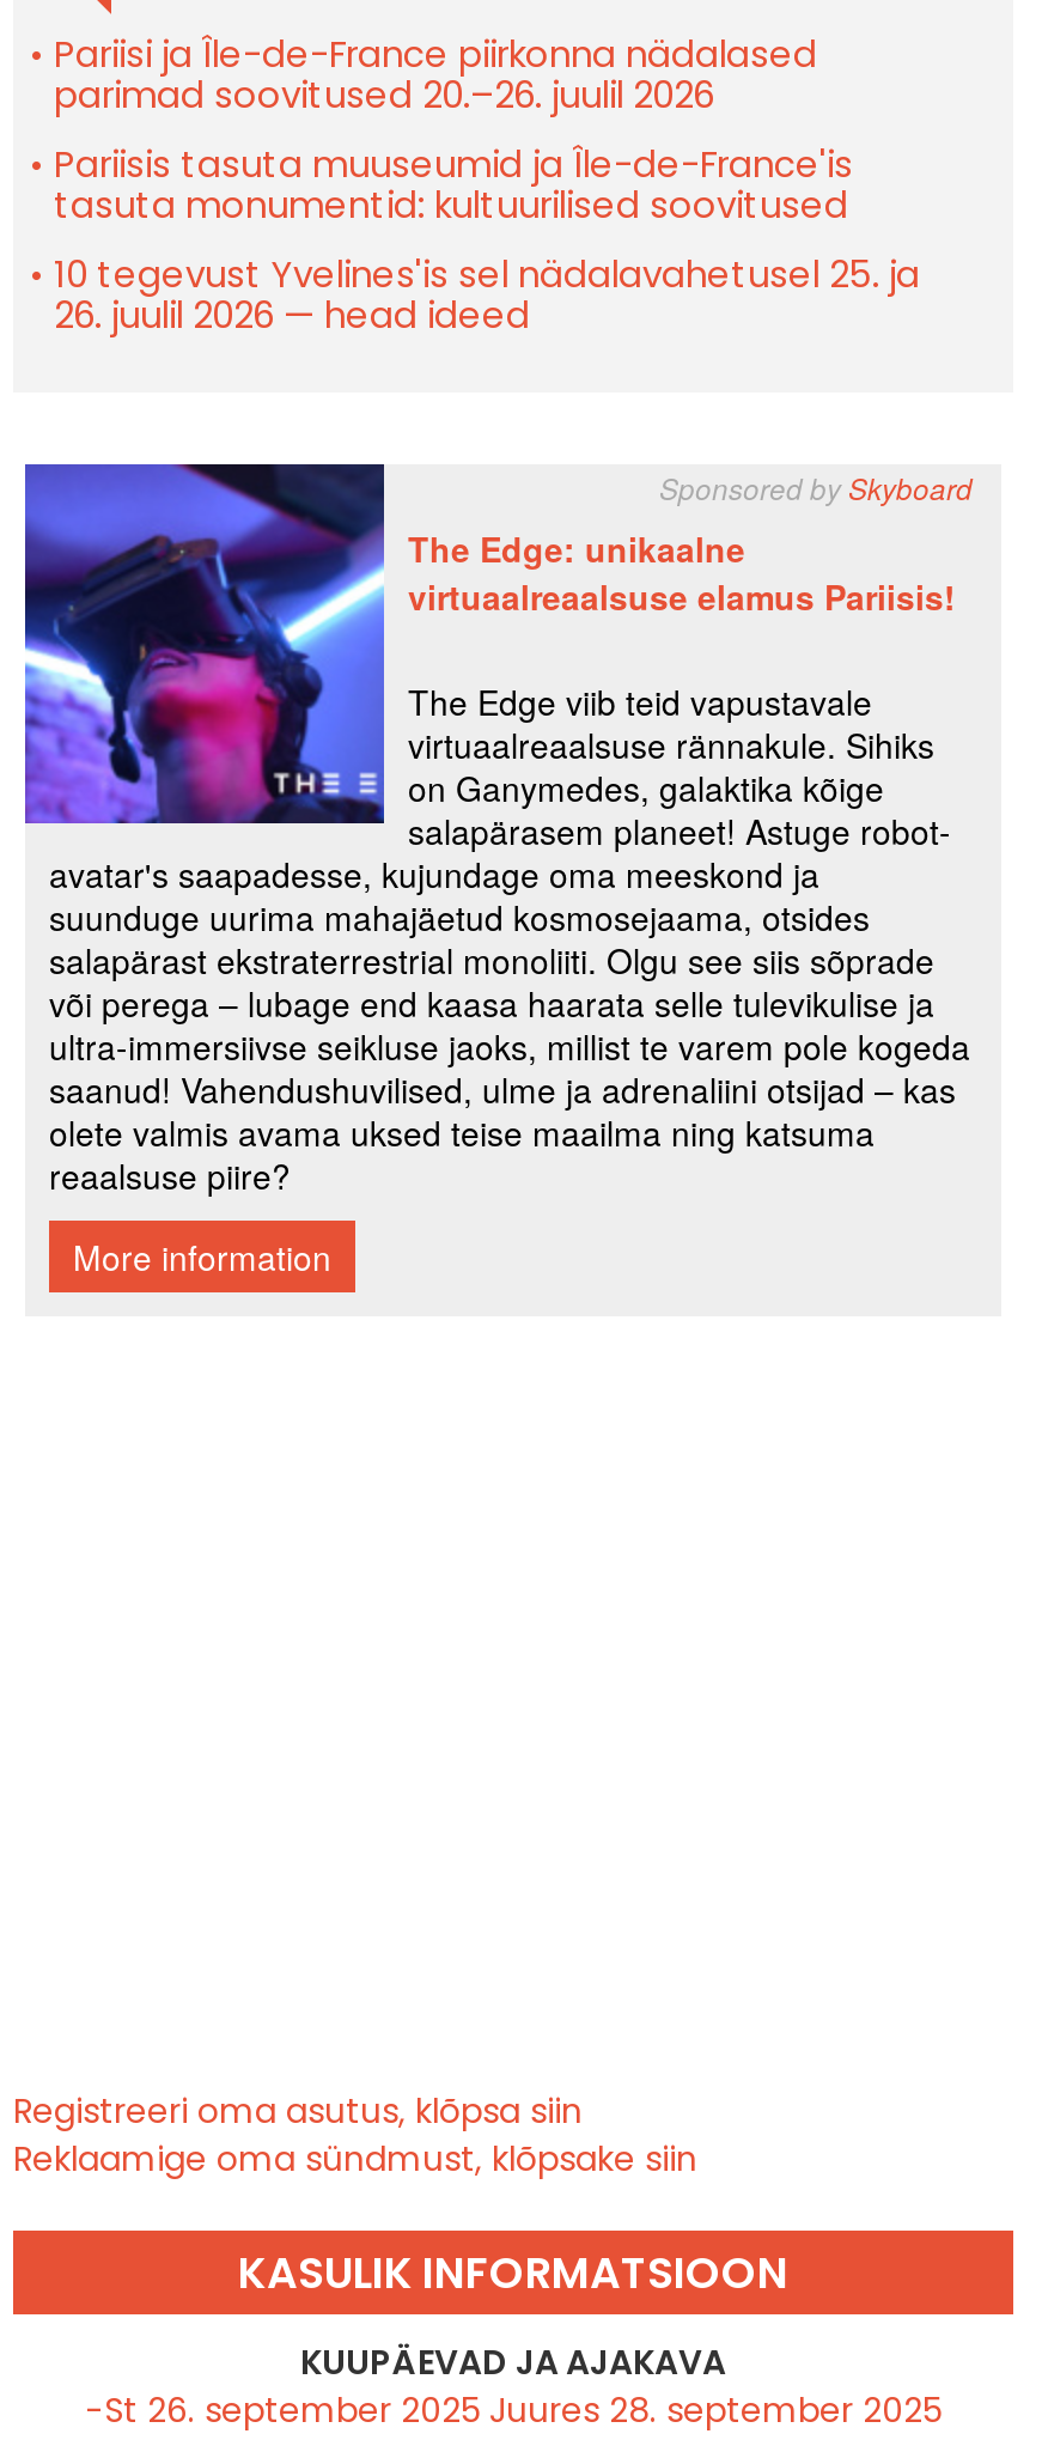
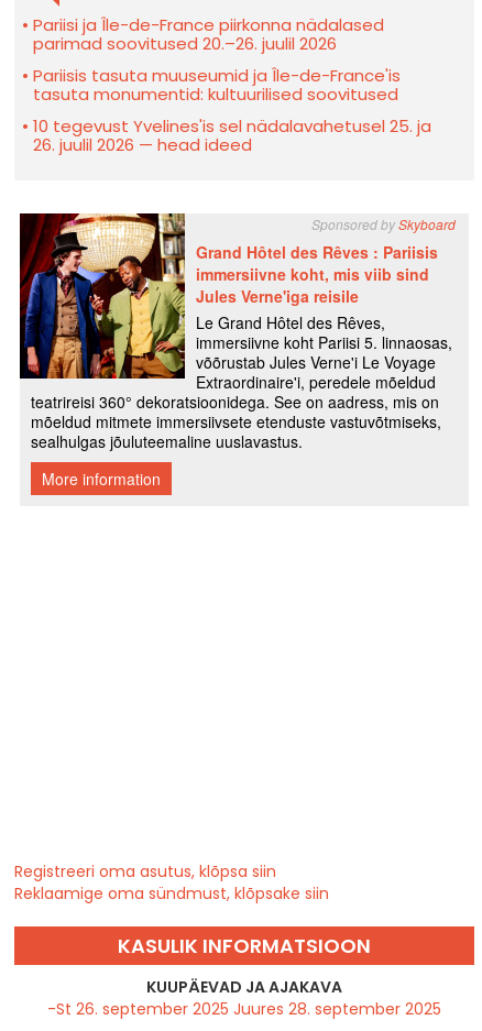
- [image]
+ [image]
